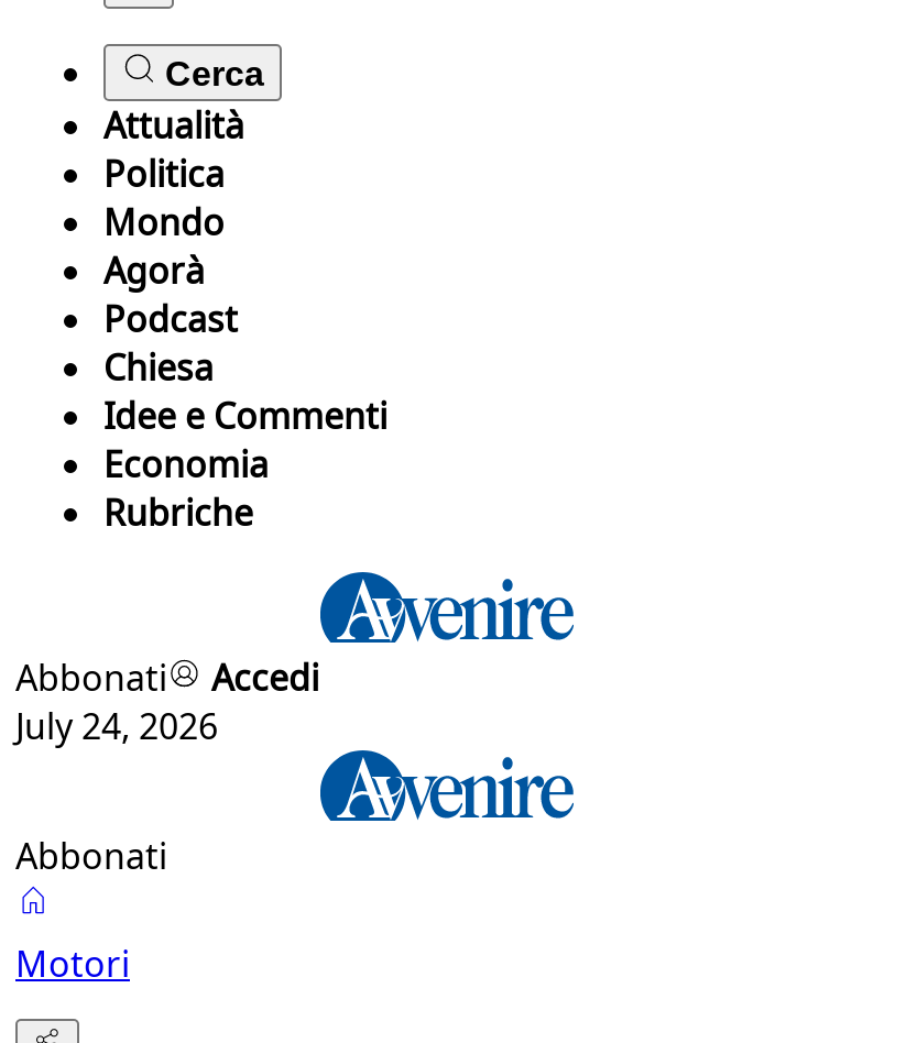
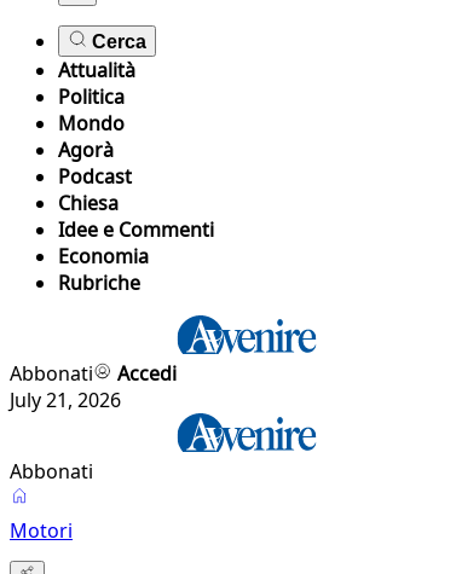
- July 24, 2026
+ July 21, 2026
